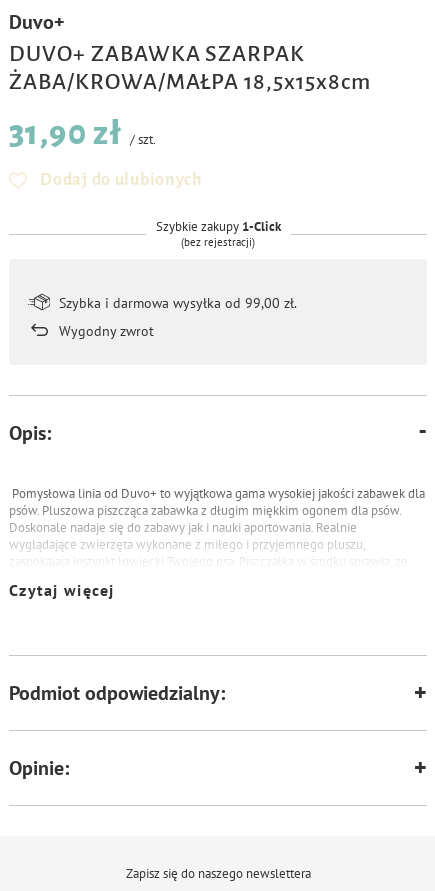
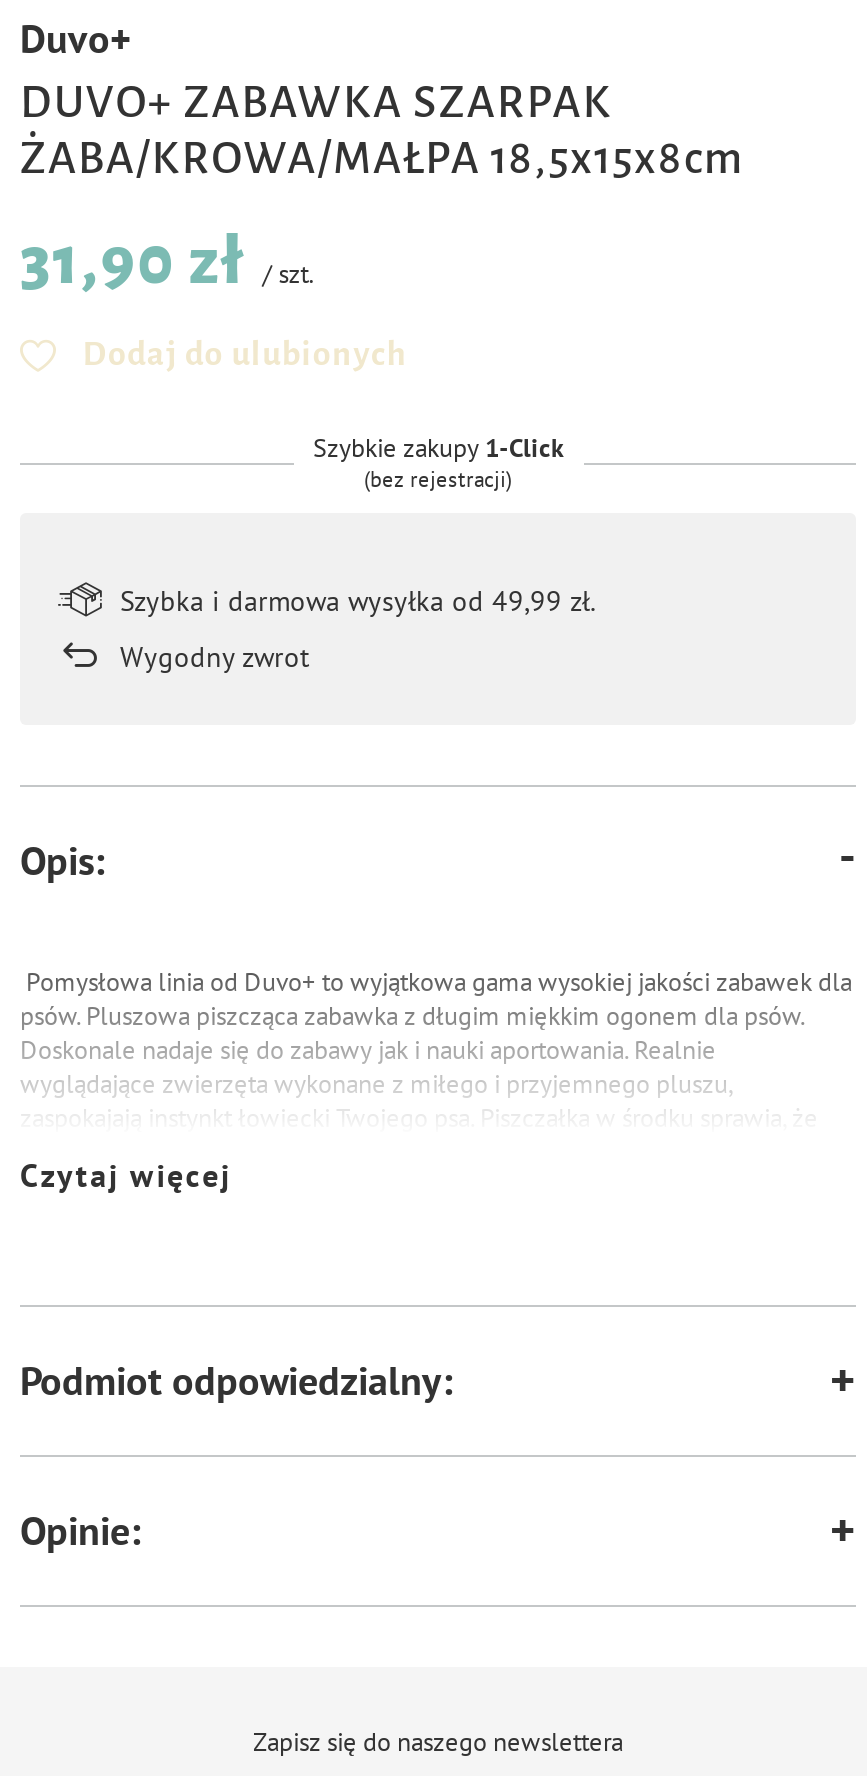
- Szybka i darmowa wysyłka od 99,00 zł.
+ Szybka i darmowa wysyłka od 49,99 zł.
